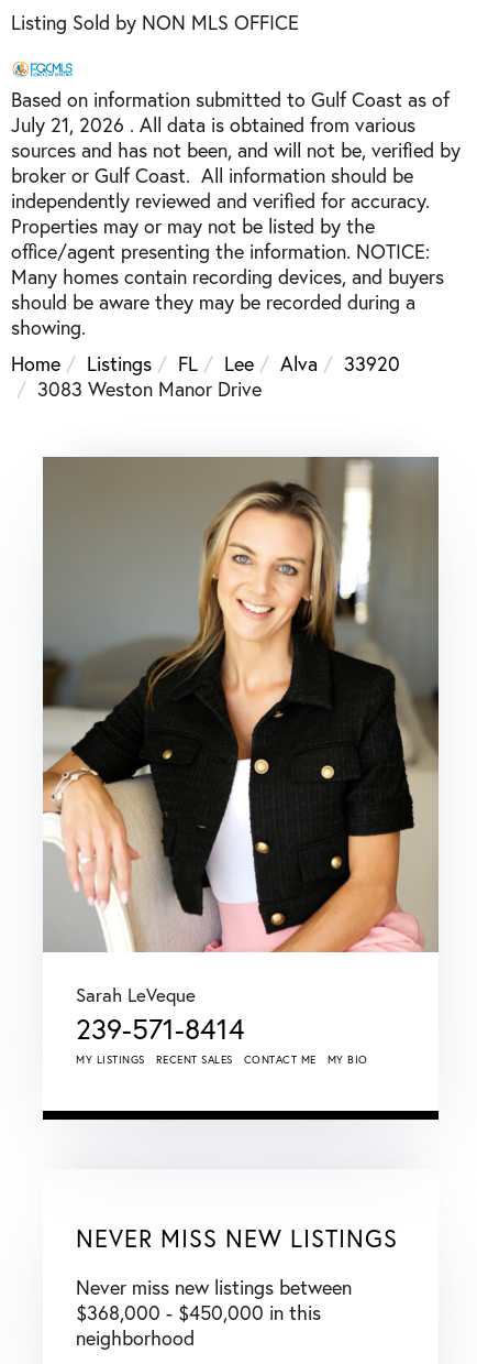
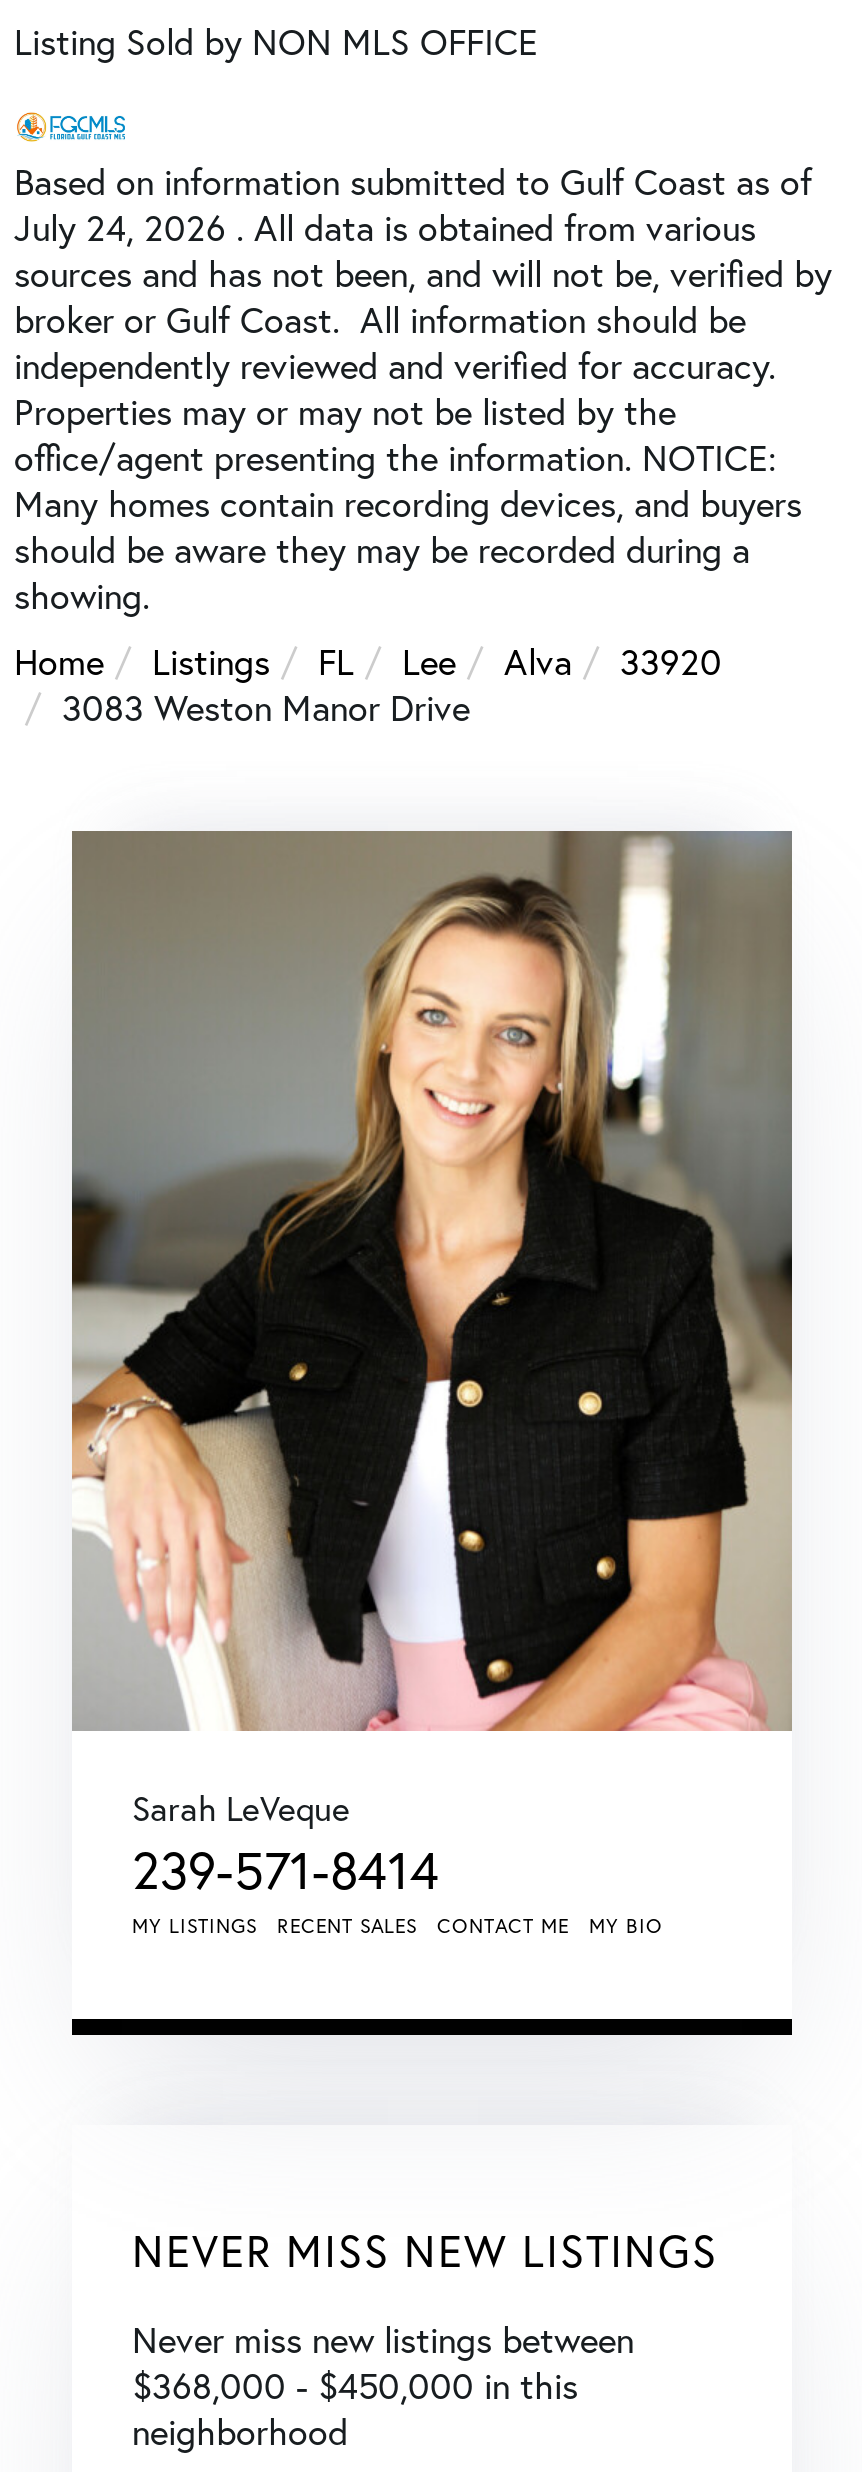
- July 21, 2026 . All data is obtained from various
+ July 24, 2026 . All data is obtained from various
